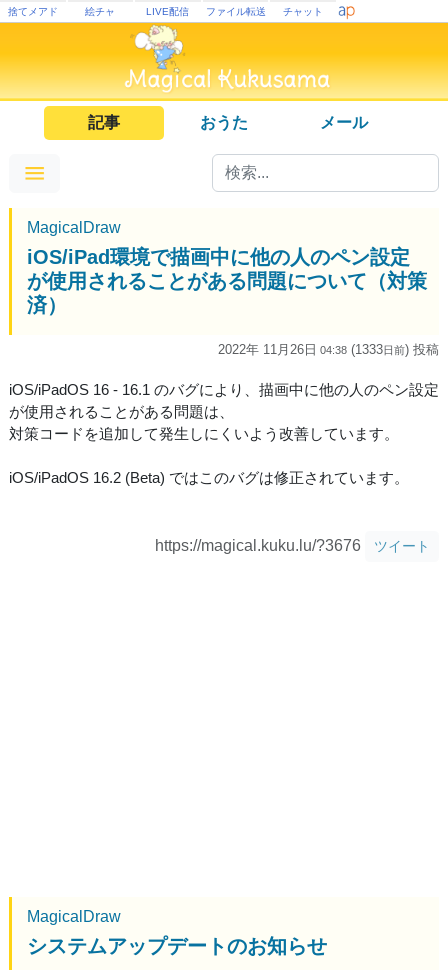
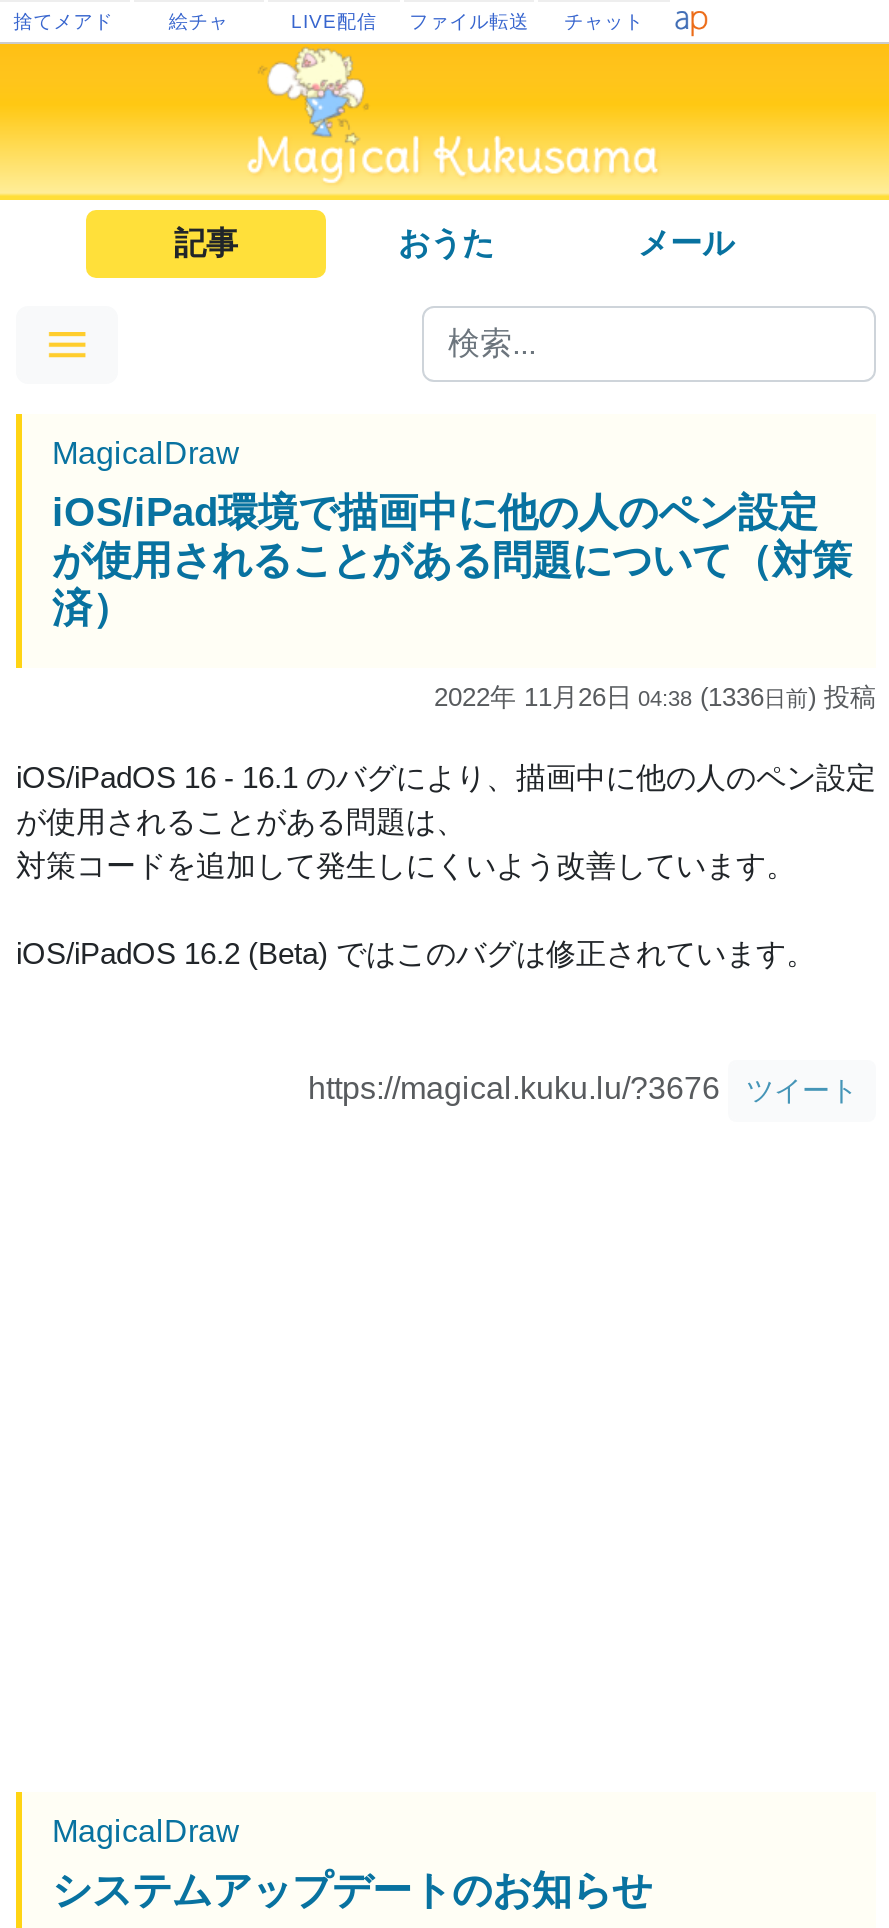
- 2022年 11月26日04:38 (1333日前) 投稿
+ 2022年 11月26日04:38 (1336日前) 投稿
